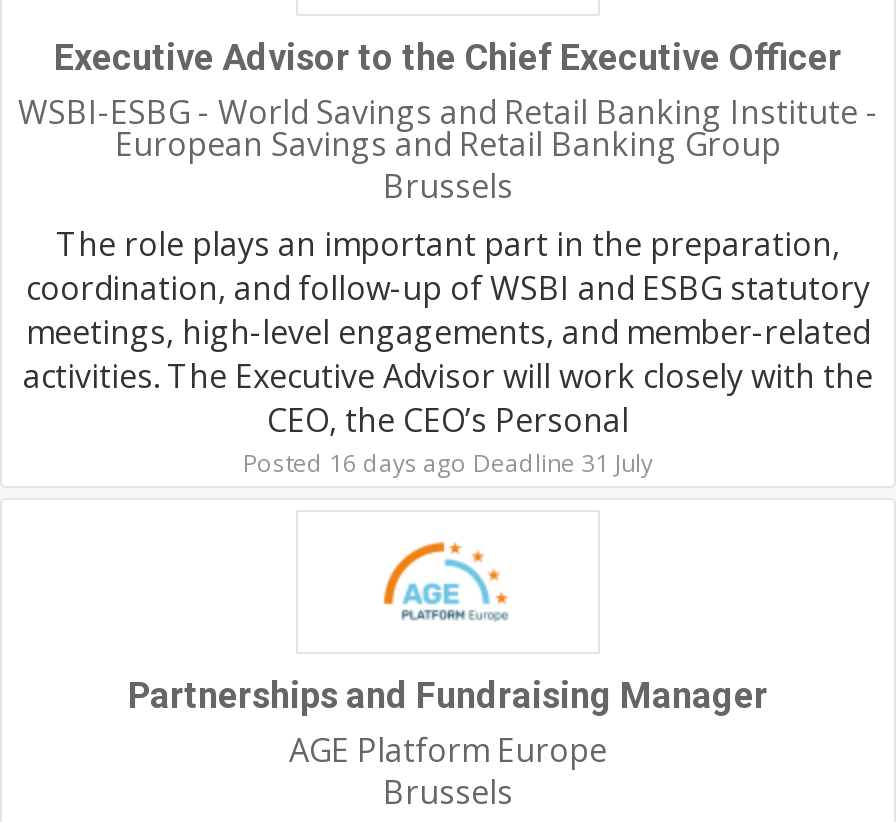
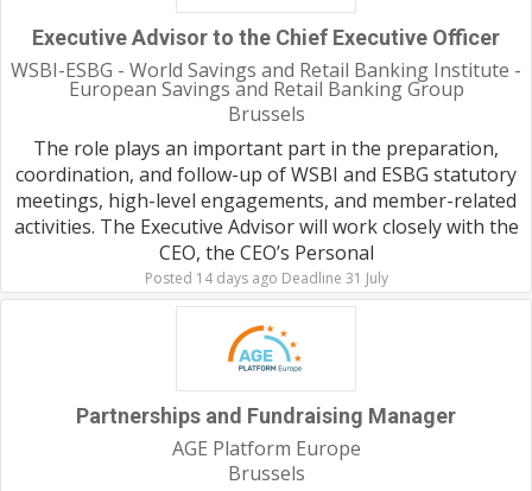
- Posted 16 days ago Deadline 31 July
+ Posted 14 days ago Deadline 31 July
